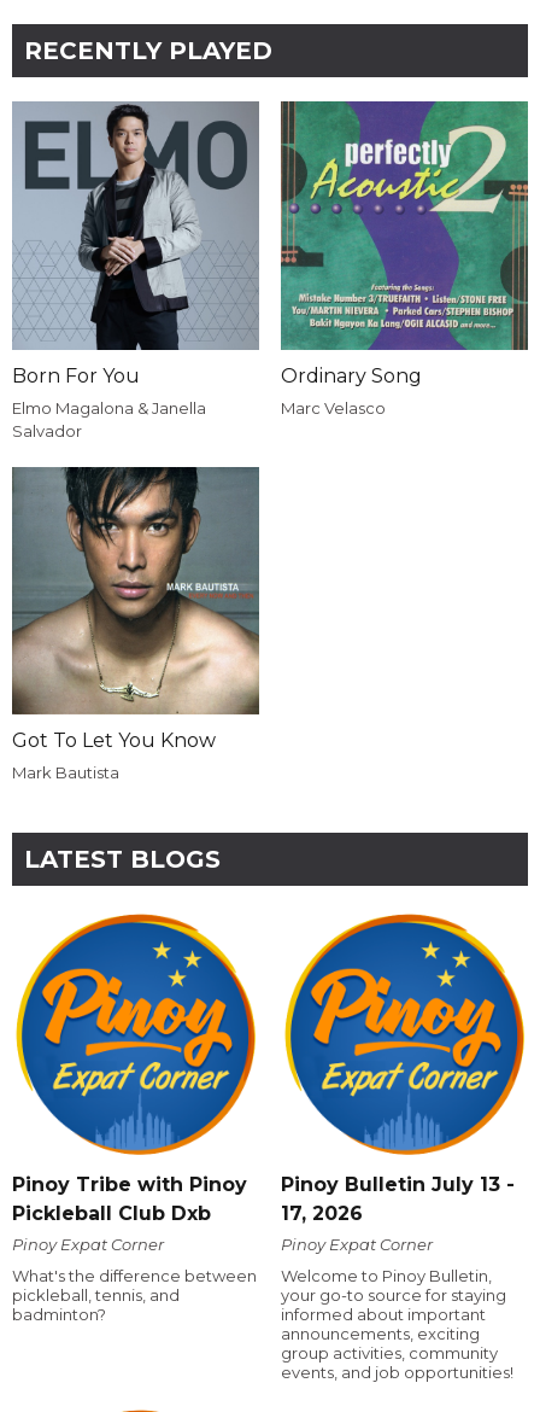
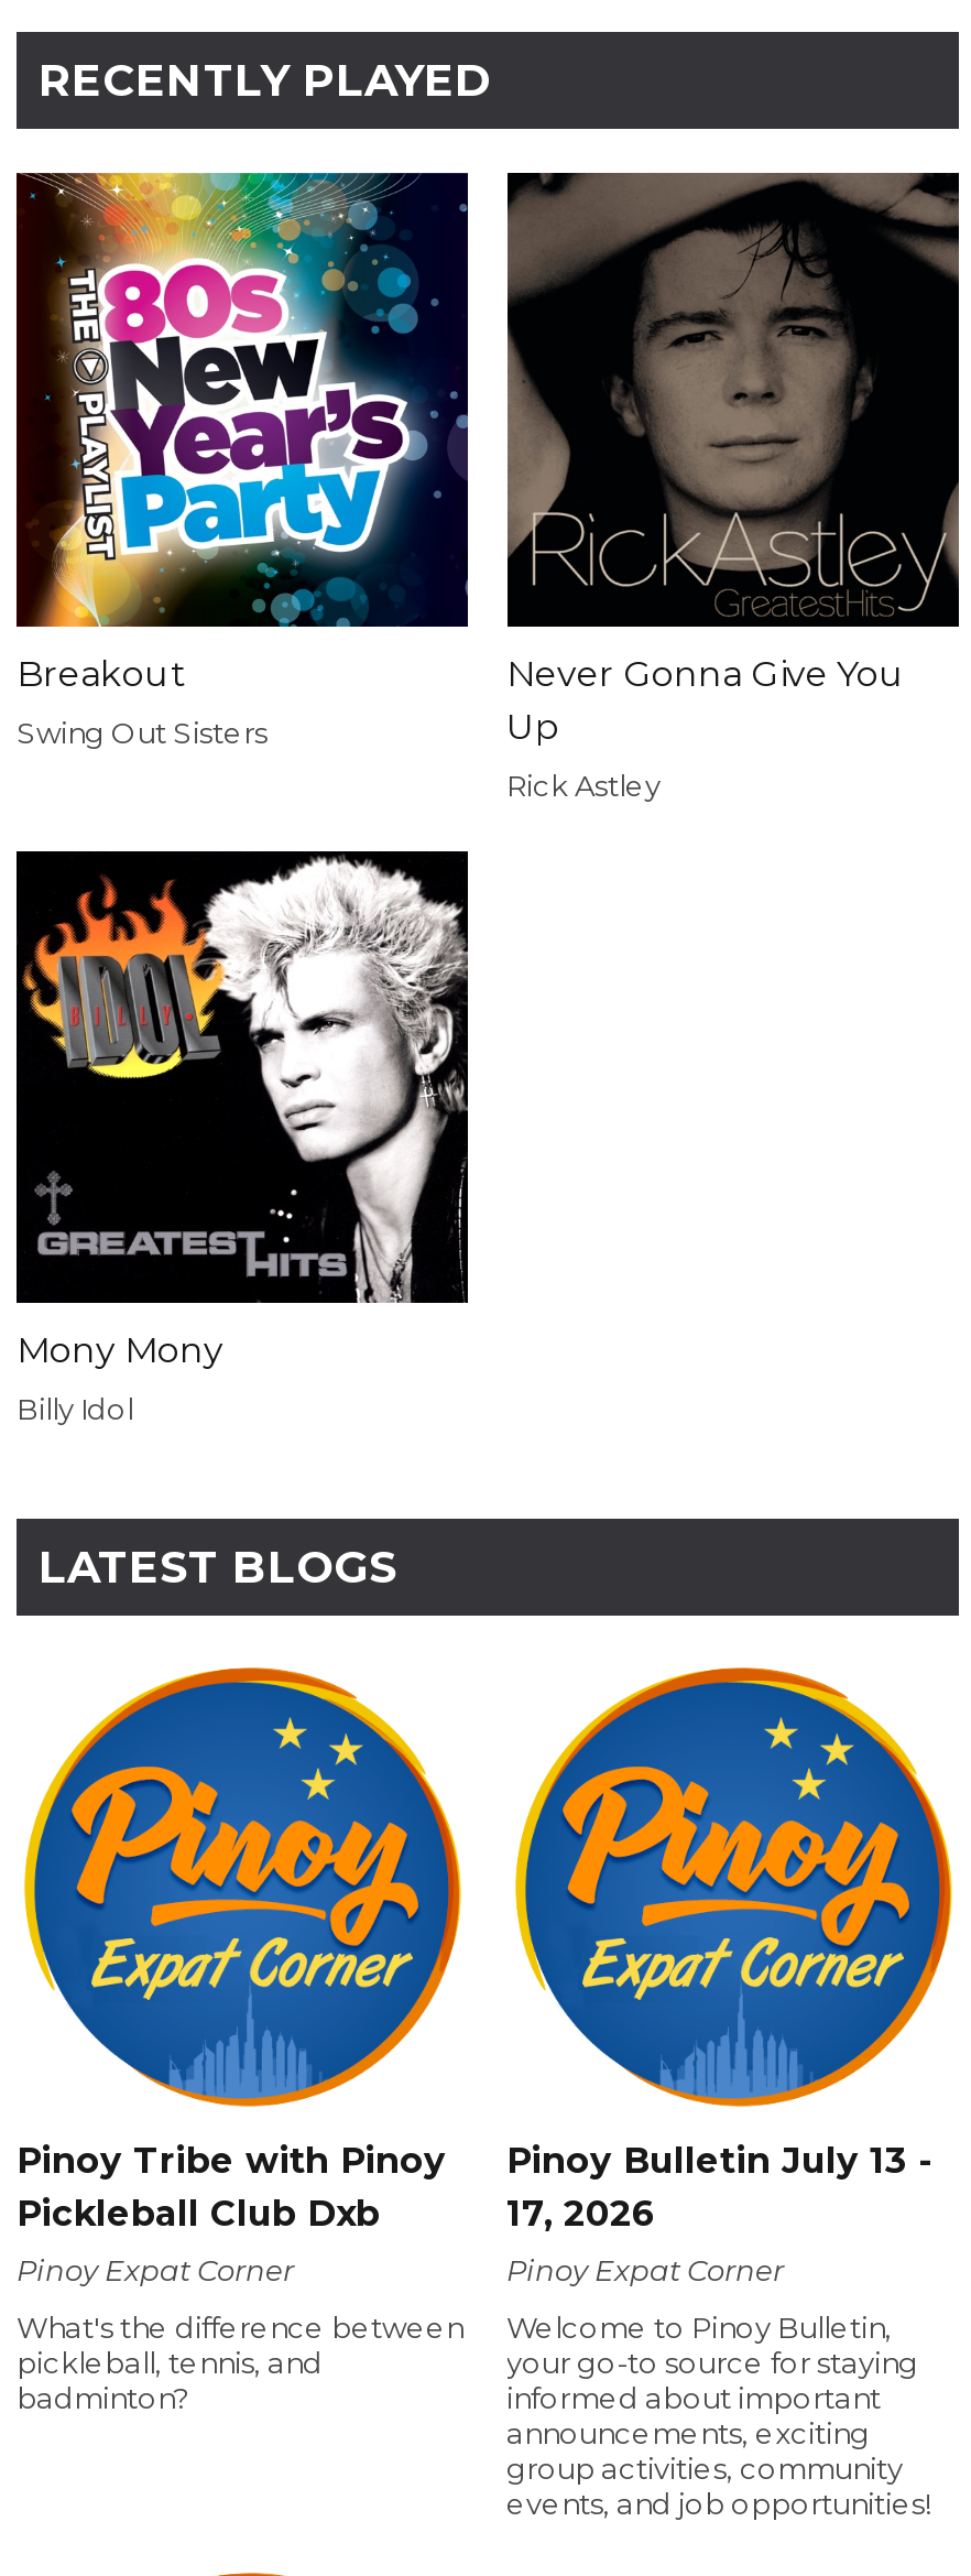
- [image]
- Born For You
+ [image]
+ Breakout

- [image]
- Ordinary Song
+ [image]
+ Never Gonna Give You
+ Up

- Elmo Magalona & Janella
- Salvador
+ Swing Out Sisters

- Marc Velasco
+ Rick Astley

- [image]
- Got To Let You Know
+ [image]
+ Mony Mony

- Mark Bautista
+ Billy Idol
